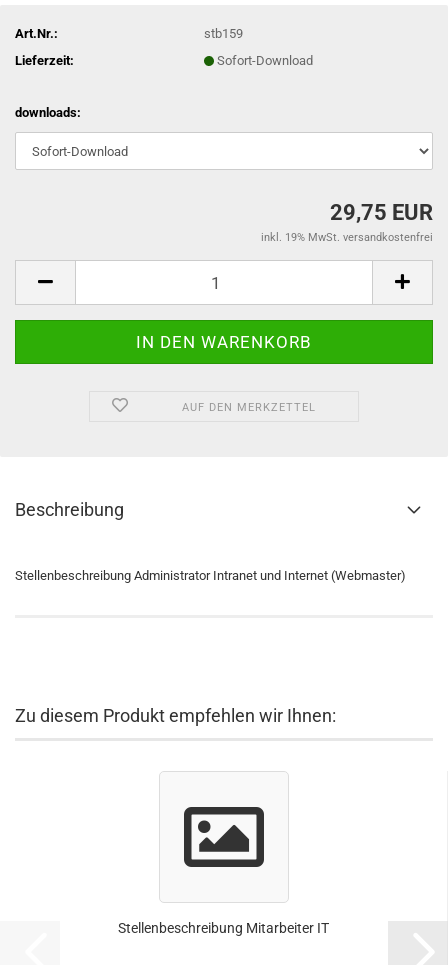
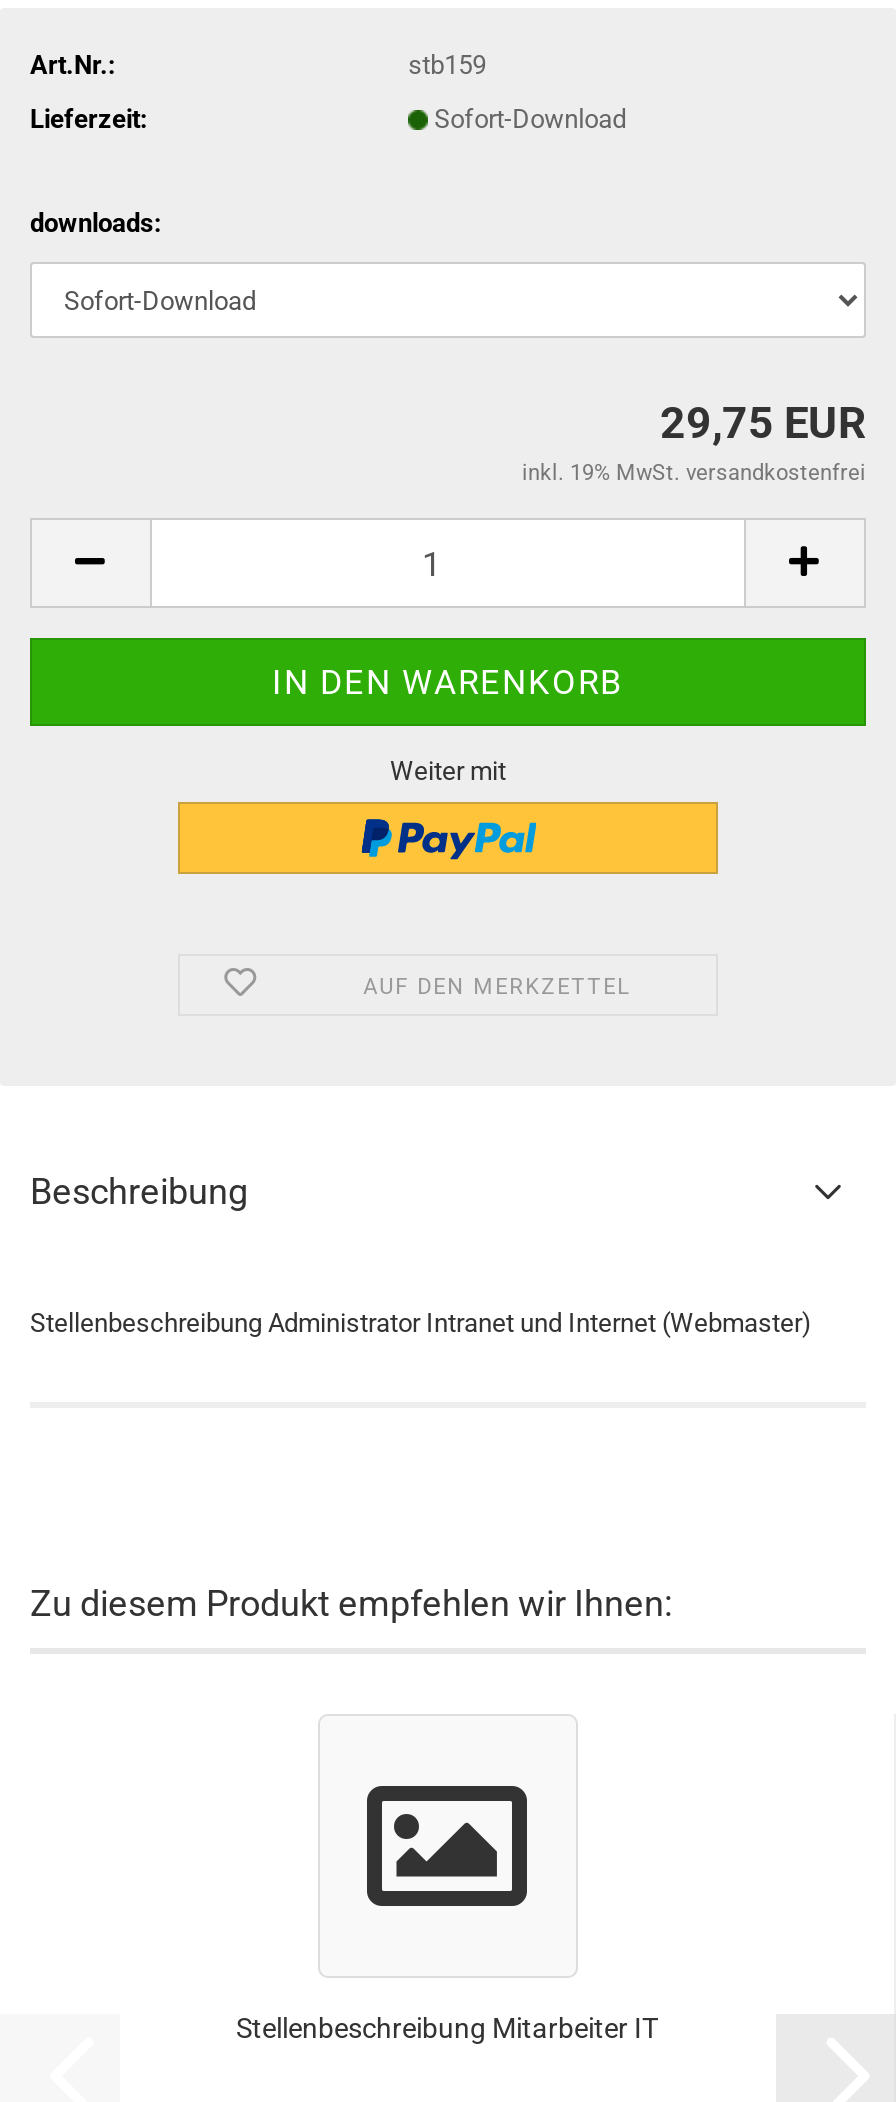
+ [image]

+ Weiter mit
